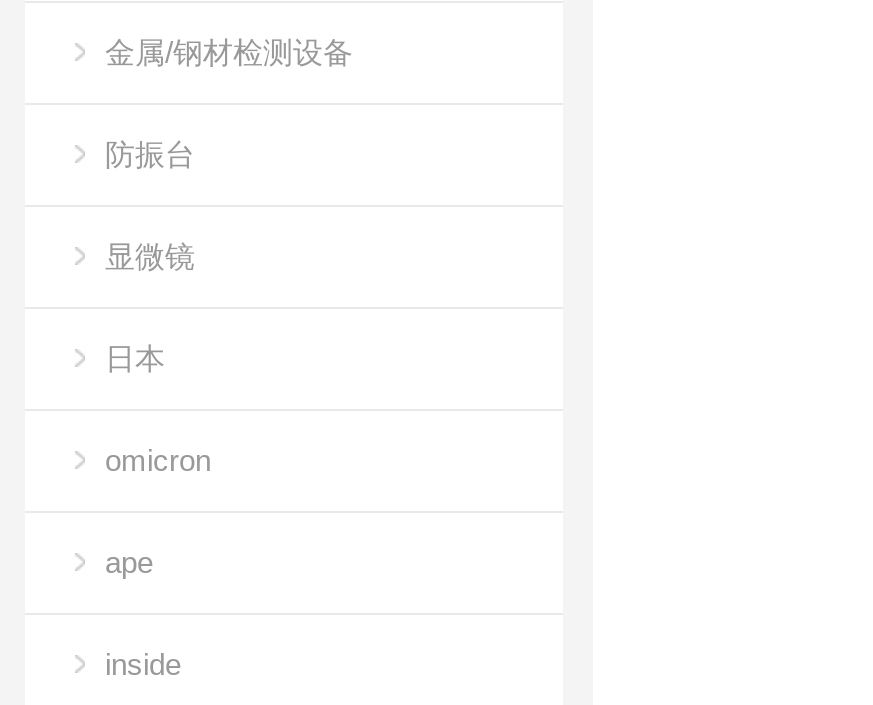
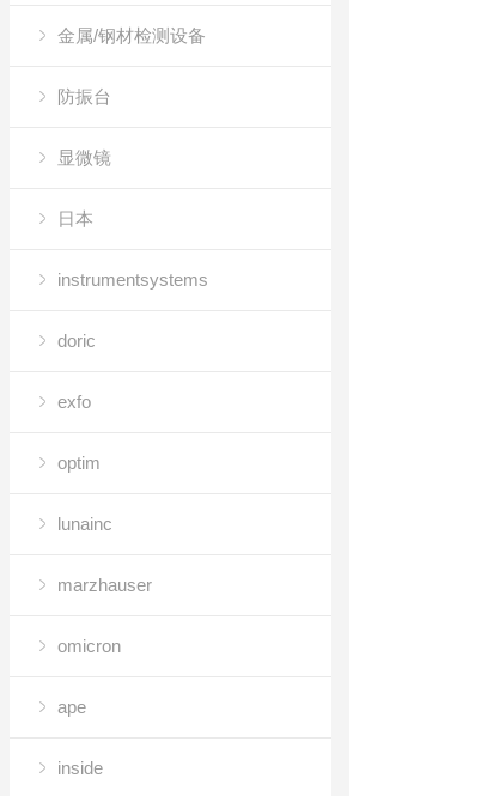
+ instrumentsystems
+ doric
+ exfo
+ optim
+ lunainc
+ marzhauser
